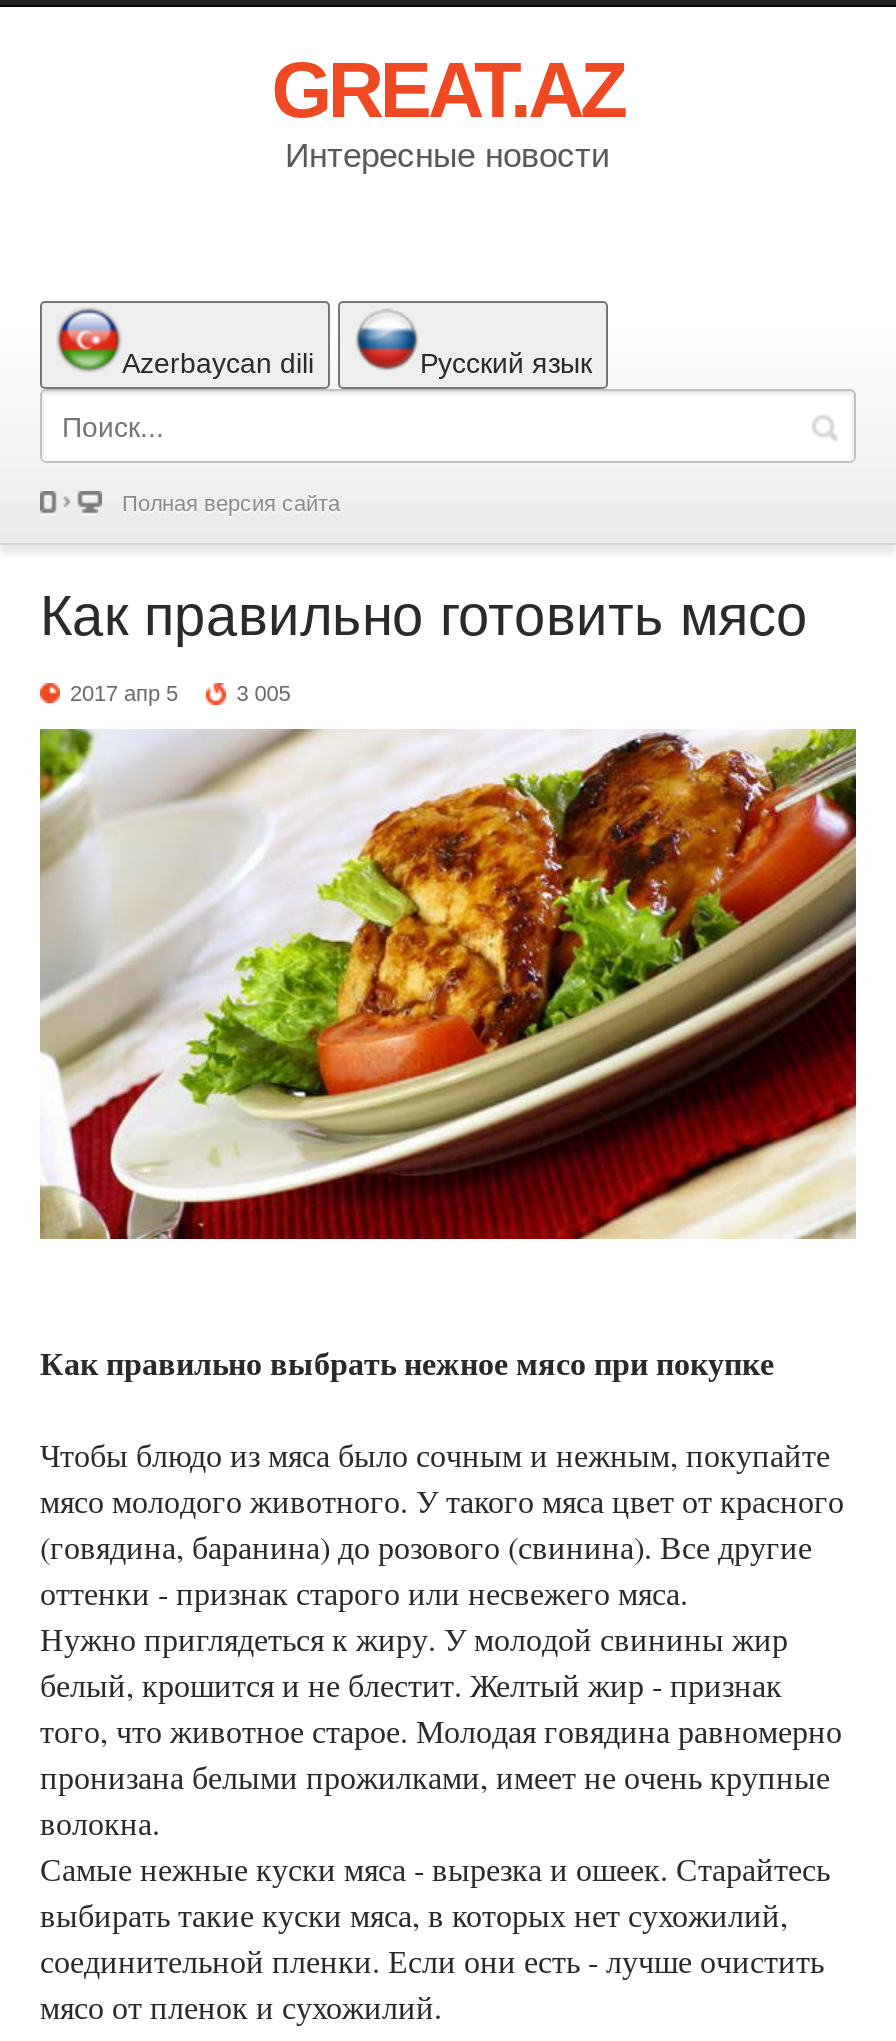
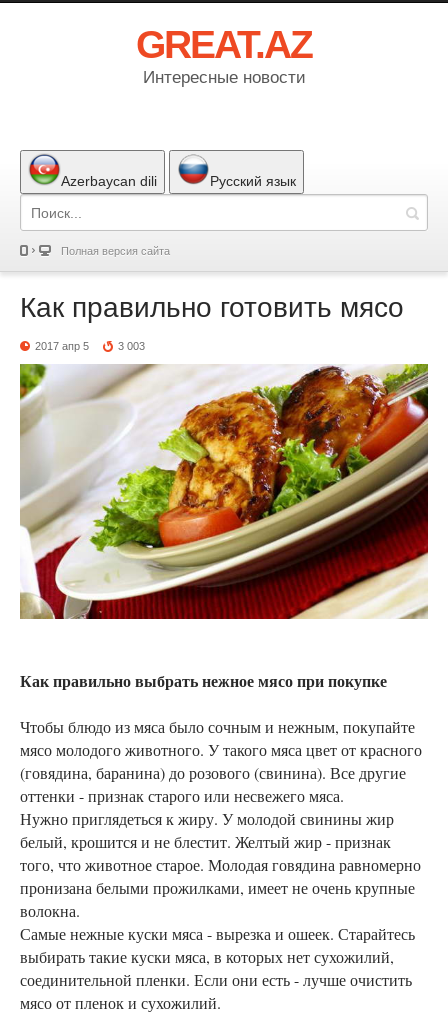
- 3 005
+ 3 003
